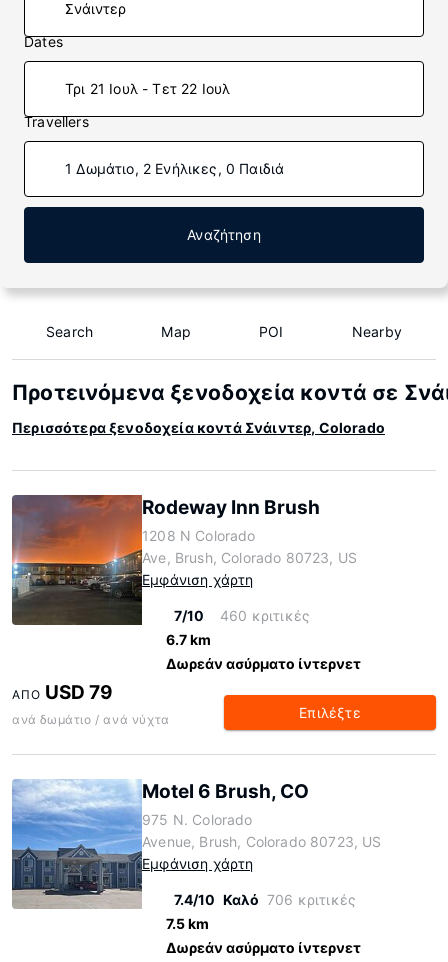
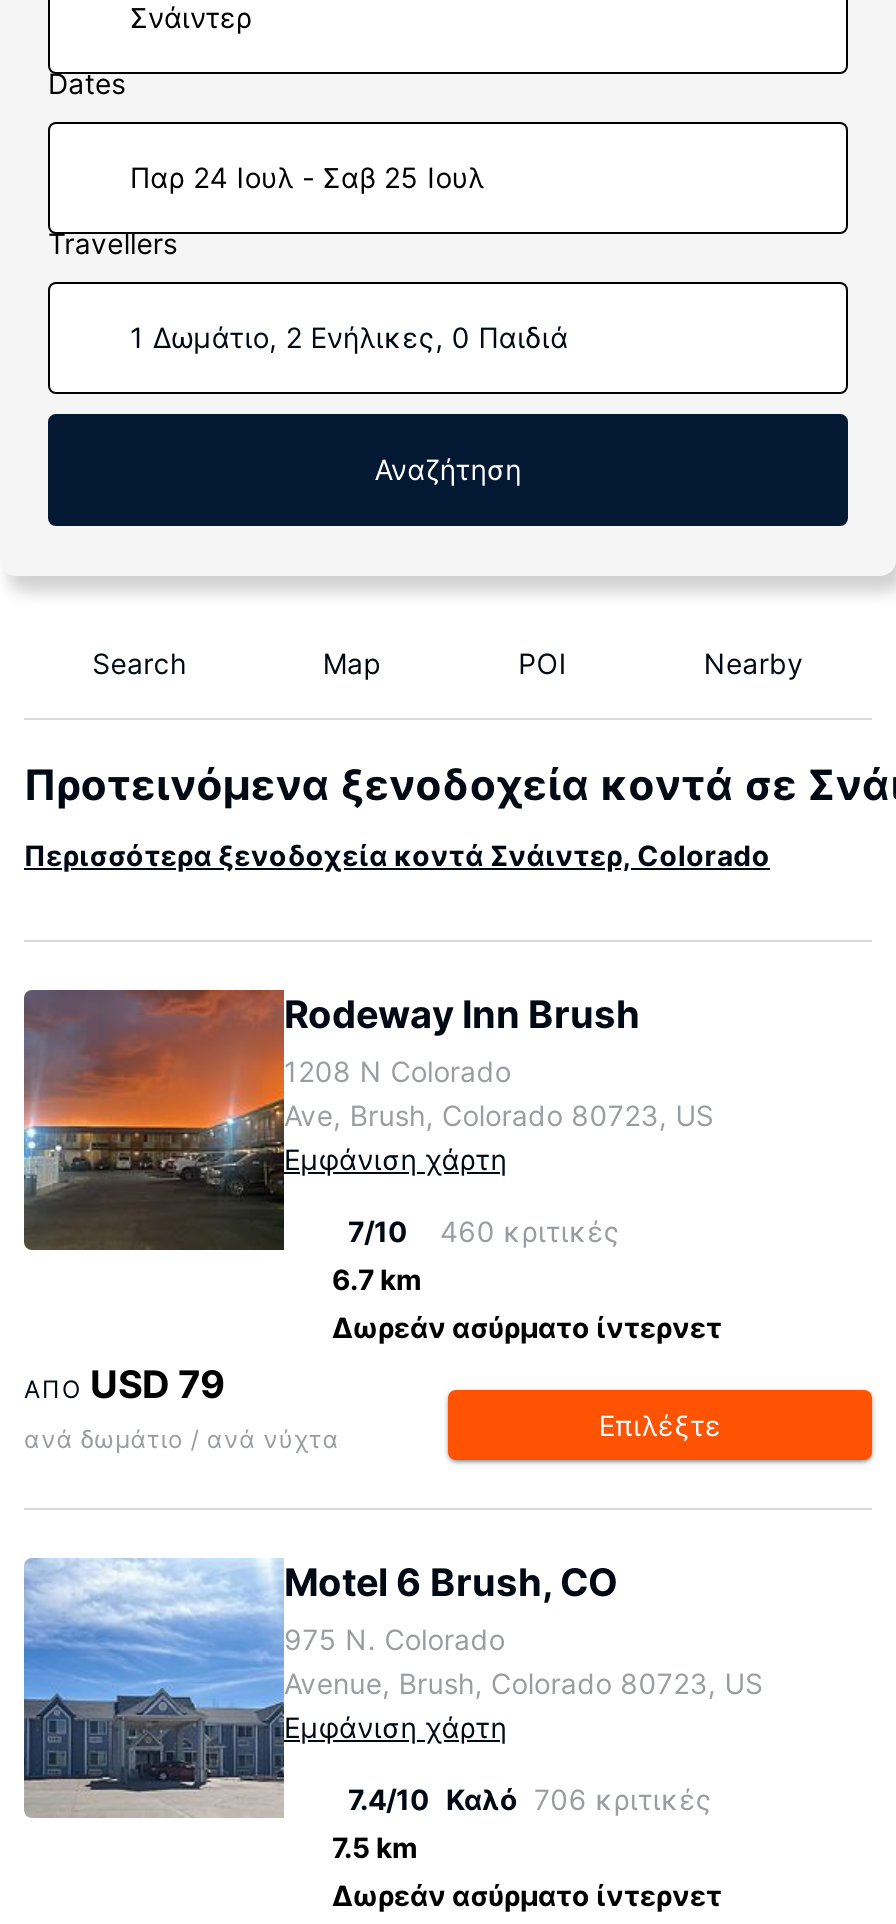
- Τρι 21 Ιουλ - Τετ 22 Ιουλ
+ Παρ 24 Ιουλ - Σαβ 25 Ιουλ
